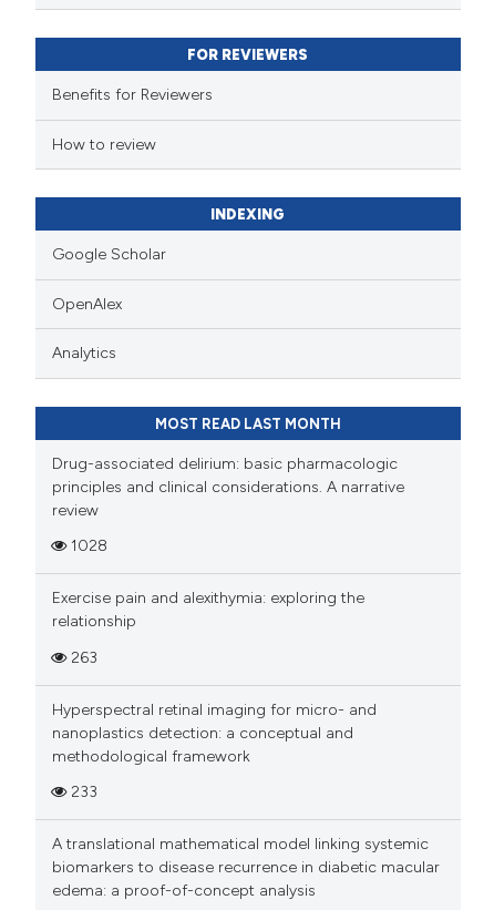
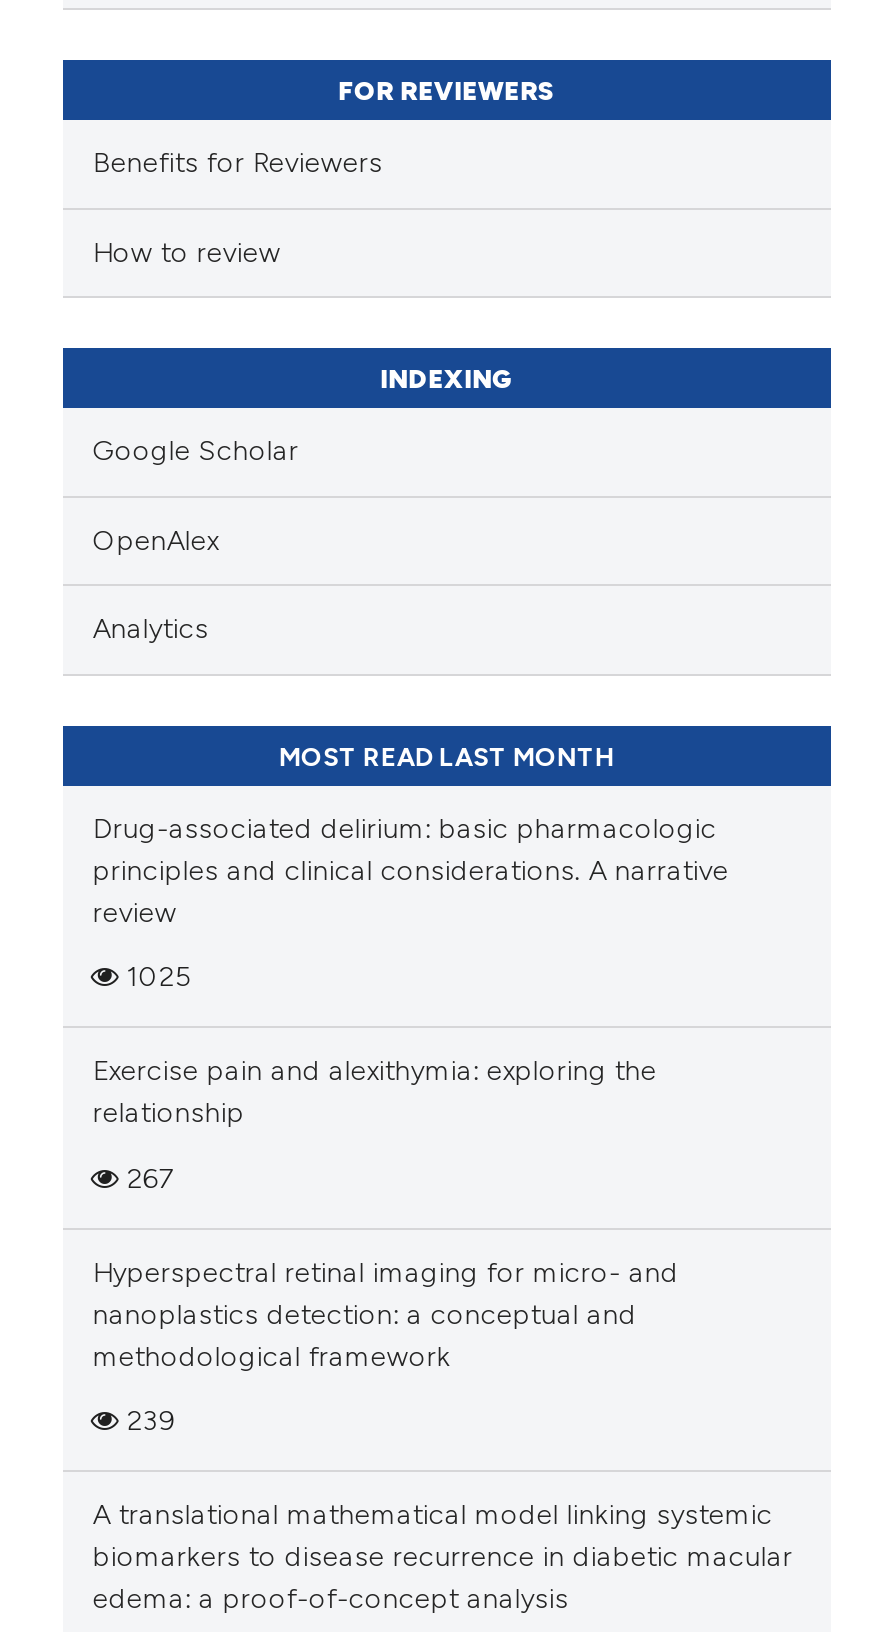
- 1028
+ 1025

- 263
+ 267

- 233
+ 239
